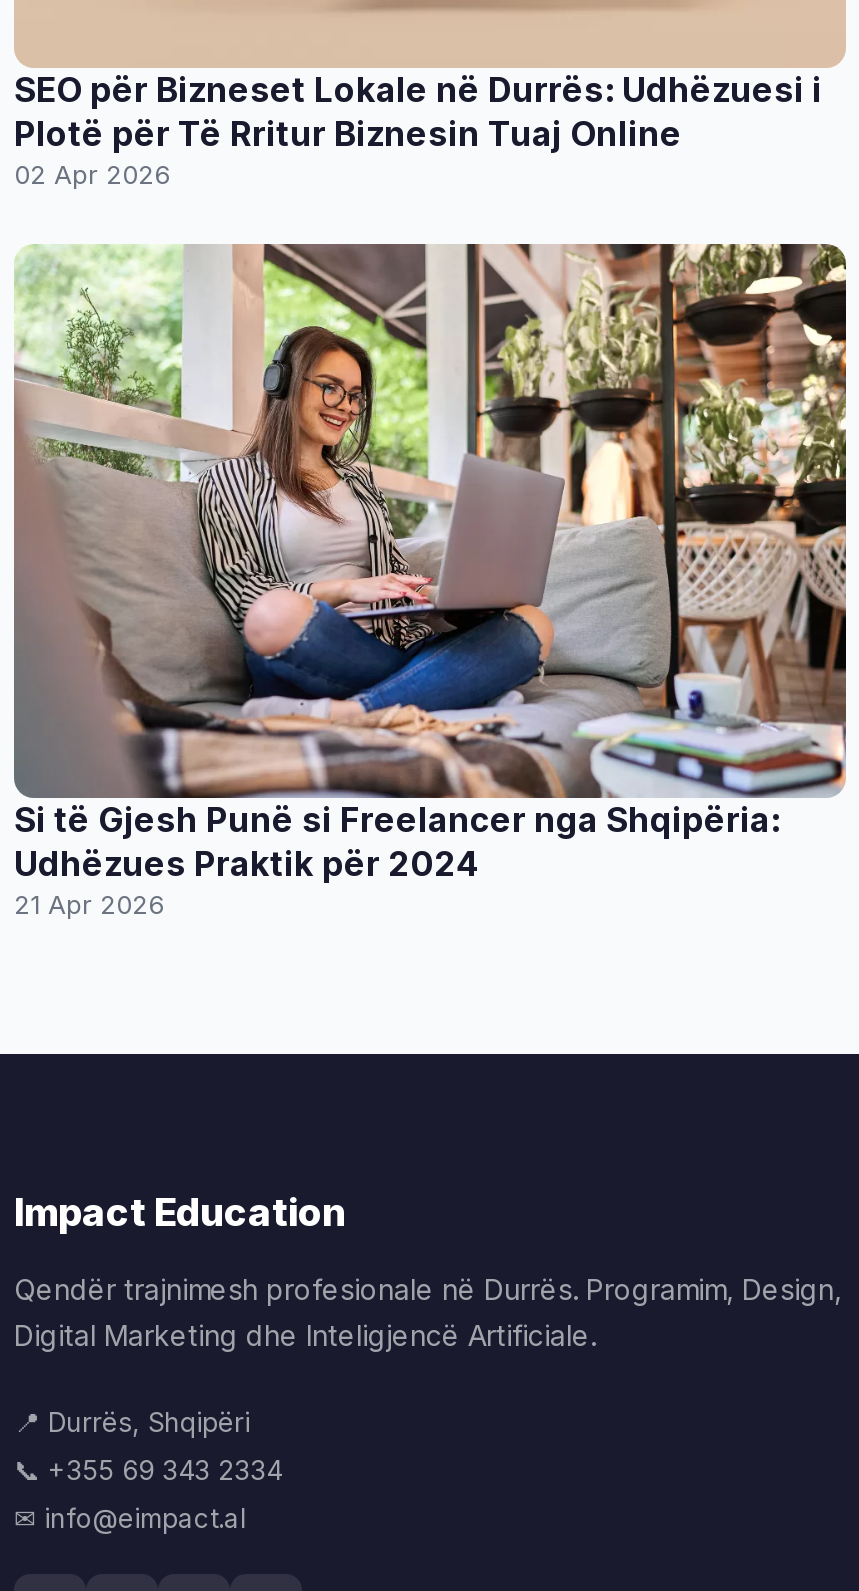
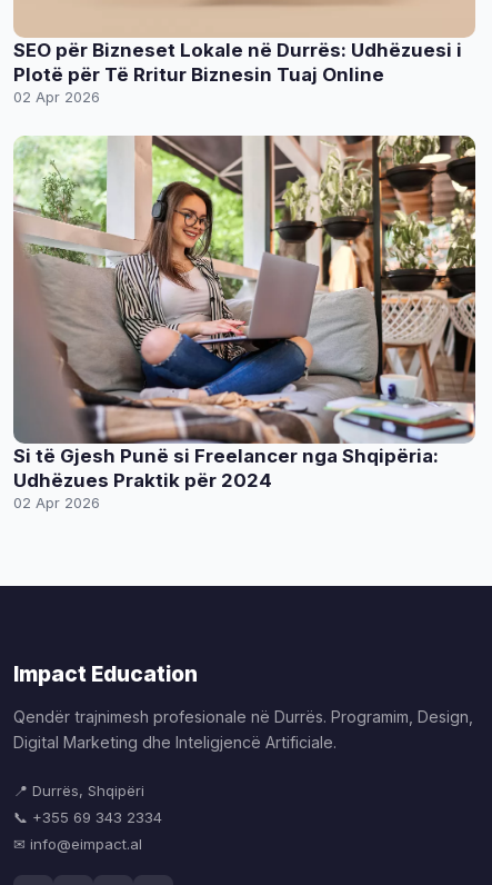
- 21 Apr 2026
+ 02 Apr 2026
